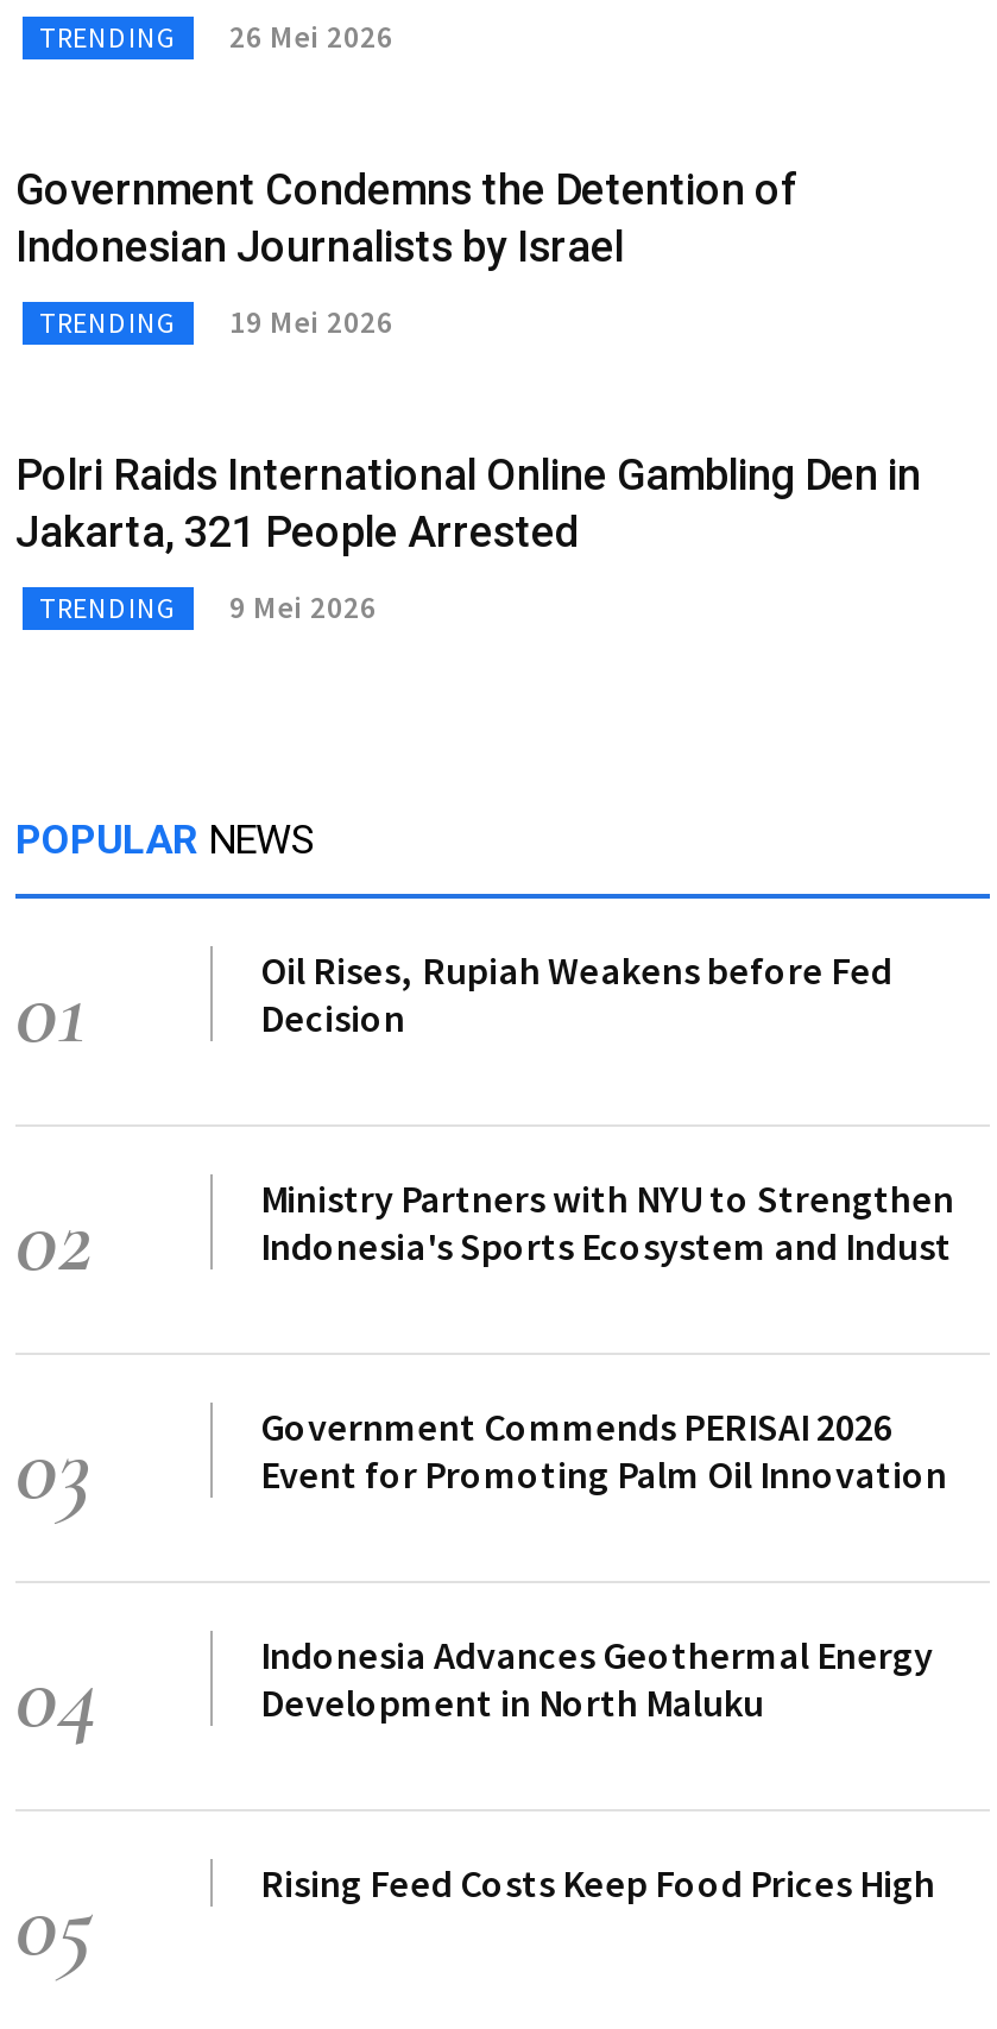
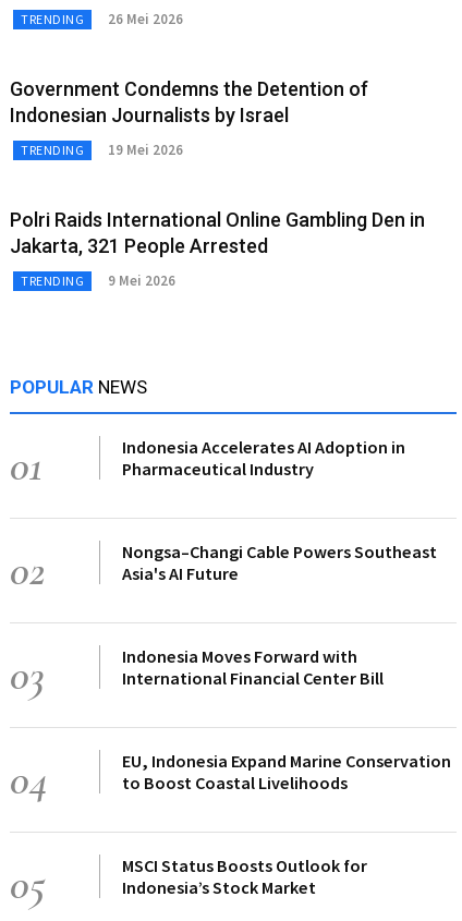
- Oil Rises, Rupiah Weakens before Fed
- Decision
+ Indonesia Accelerates AI Adoption in
+ Pharmaceutical Industry

- Ministry Partners with NYU to Strengthen
- Indonesia's Sports Ecosystem and Indust
+ Nongsa–Changi Cable Powers Southeast
+ Asia's AI Future

- Government Commends PERISAI 2026
- Event for Promoting Palm Oil Innovation
+ Indonesia Moves Forward with
+ International Financial Center Bill

- Indonesia Advances Geothermal Energy
- Development in North Maluku
+ EU, Indonesia Expand Marine Conservation
+ to Boost Coastal Livelihoods

- Rising Feed Costs Keep Food Prices High
+ MSCI Status Boosts Outlook for
+ Indonesia’s Stock Market
